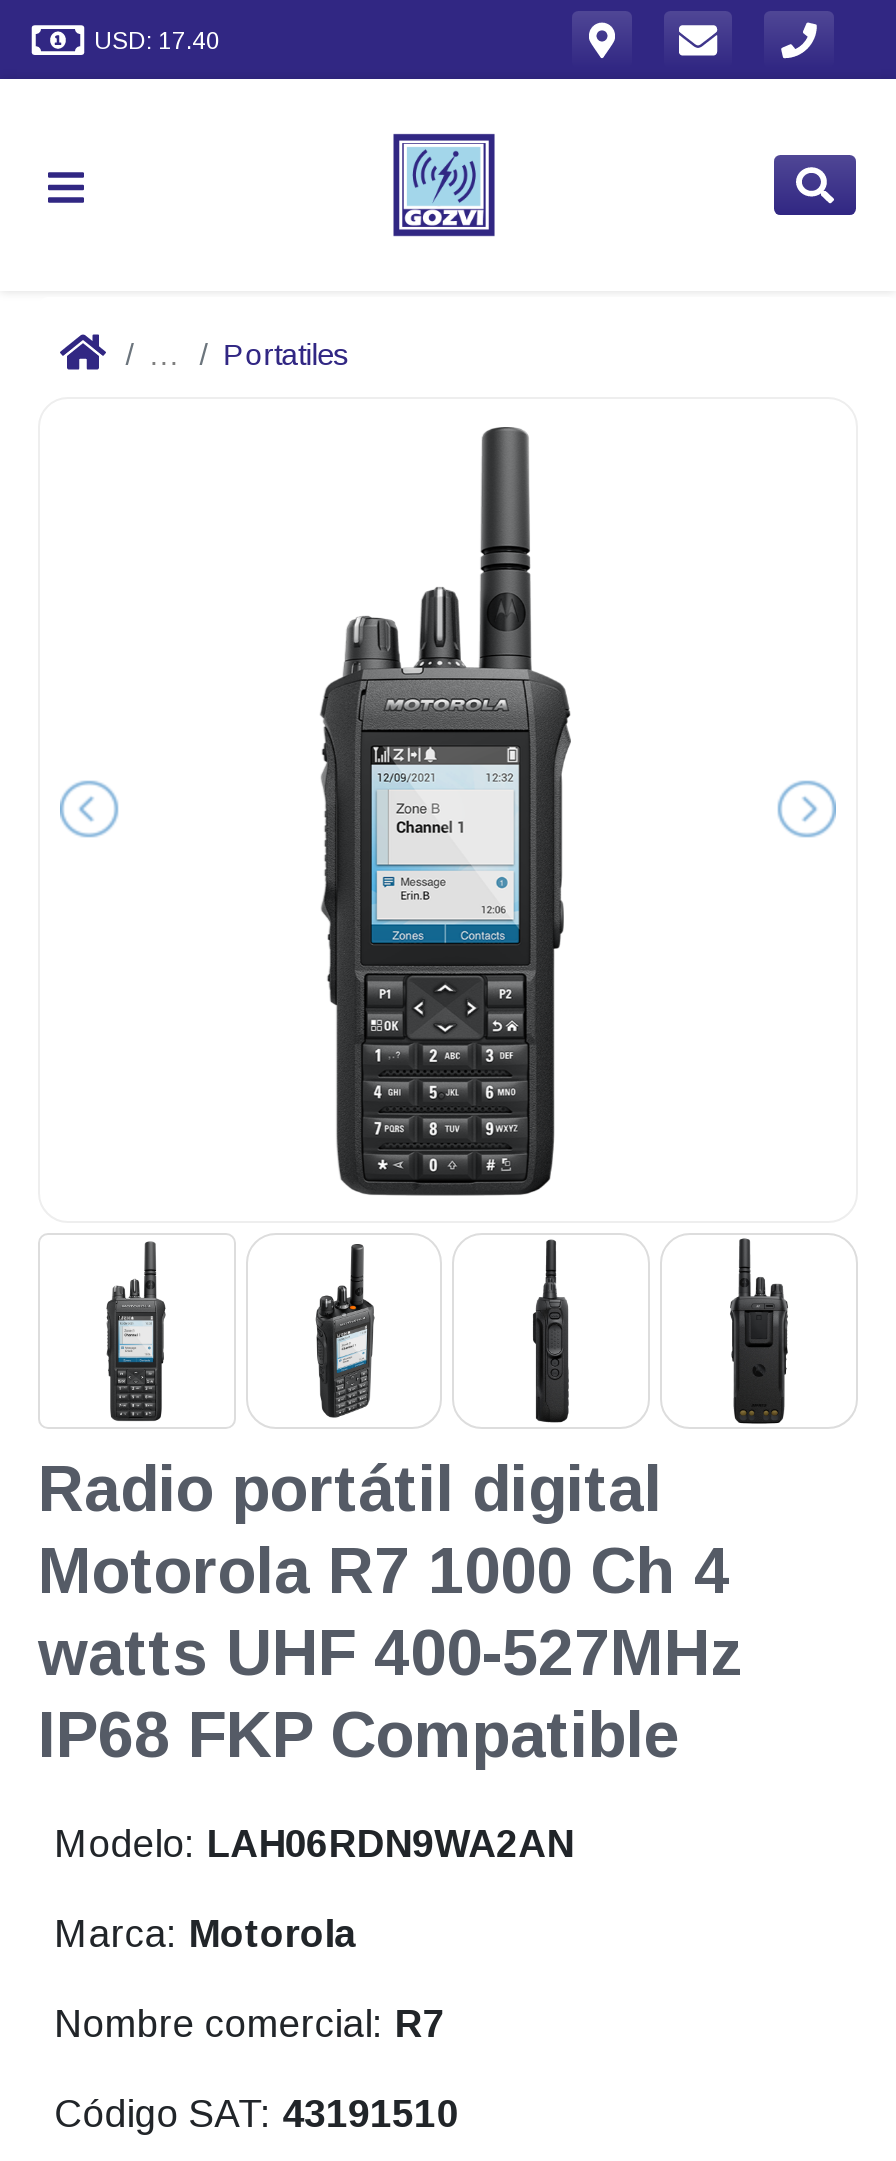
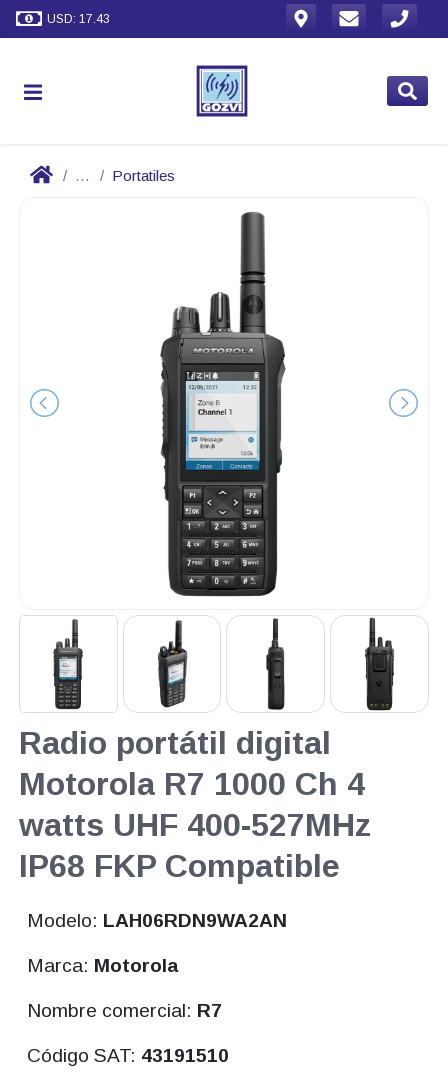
- USD: 17.40
+ USD: 17.43
